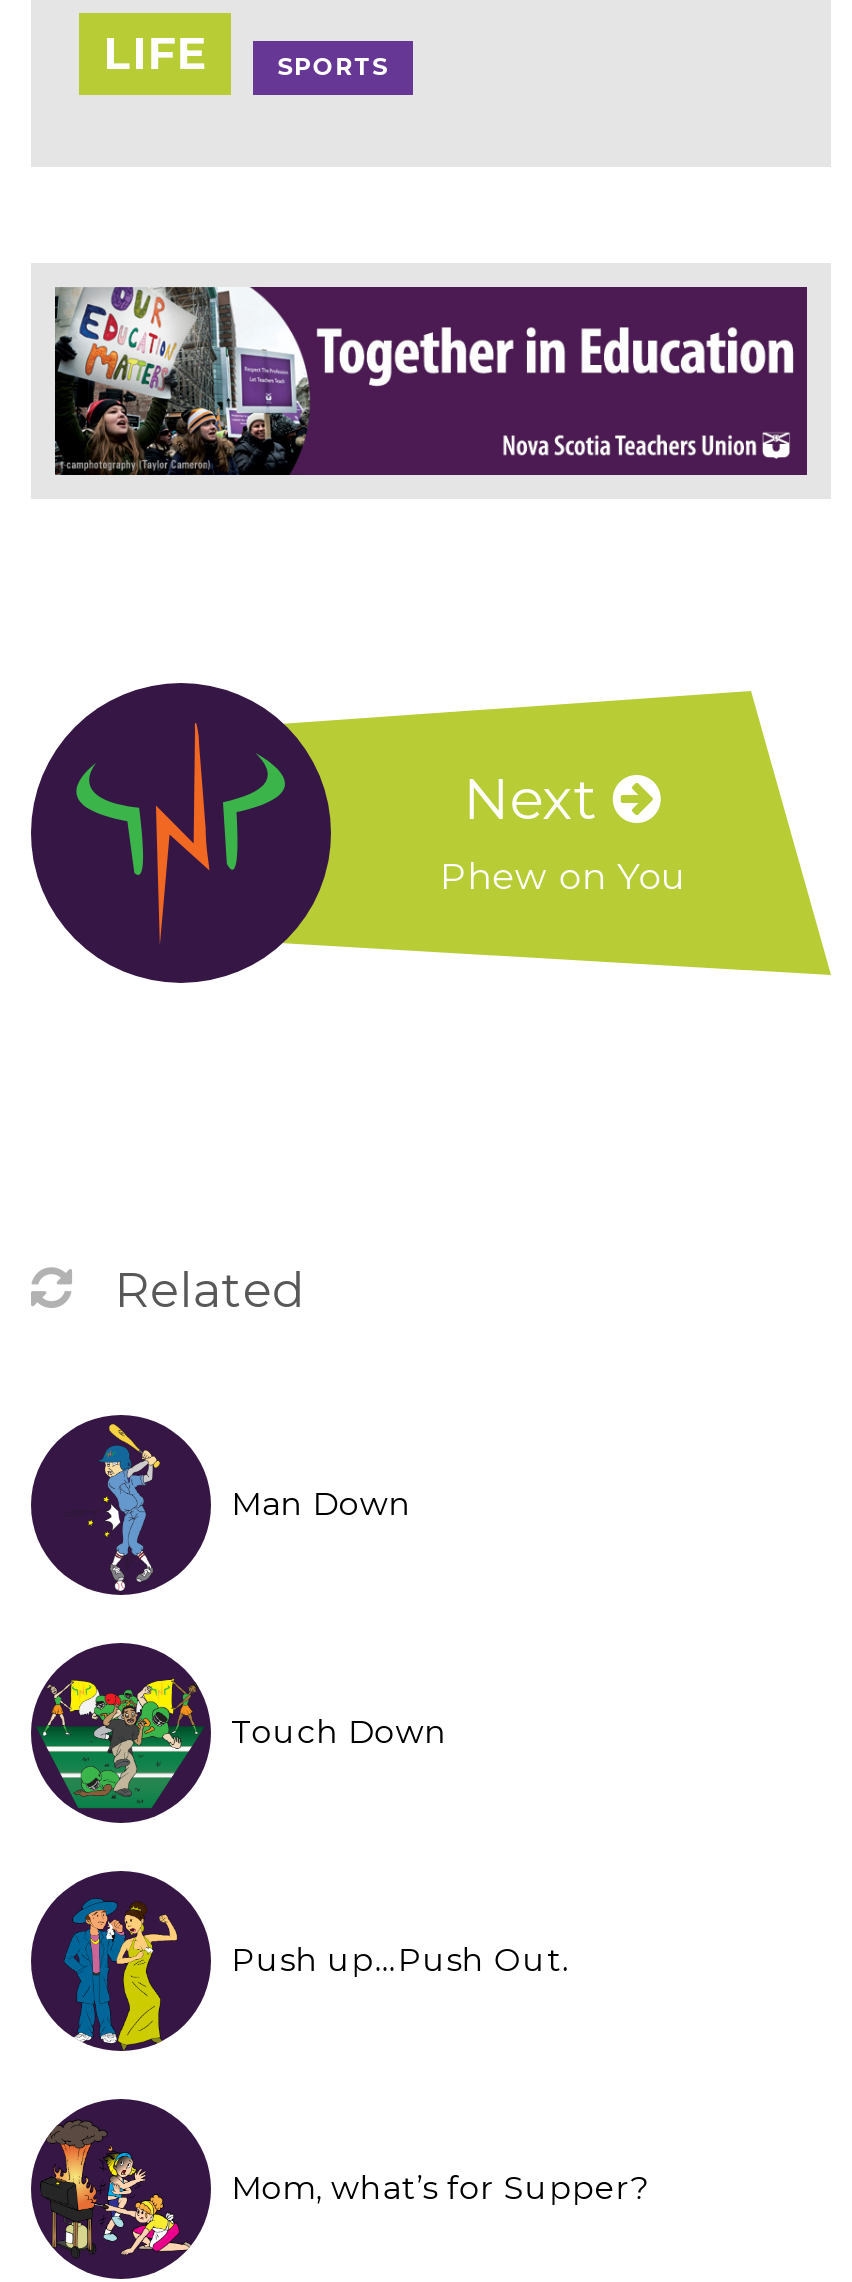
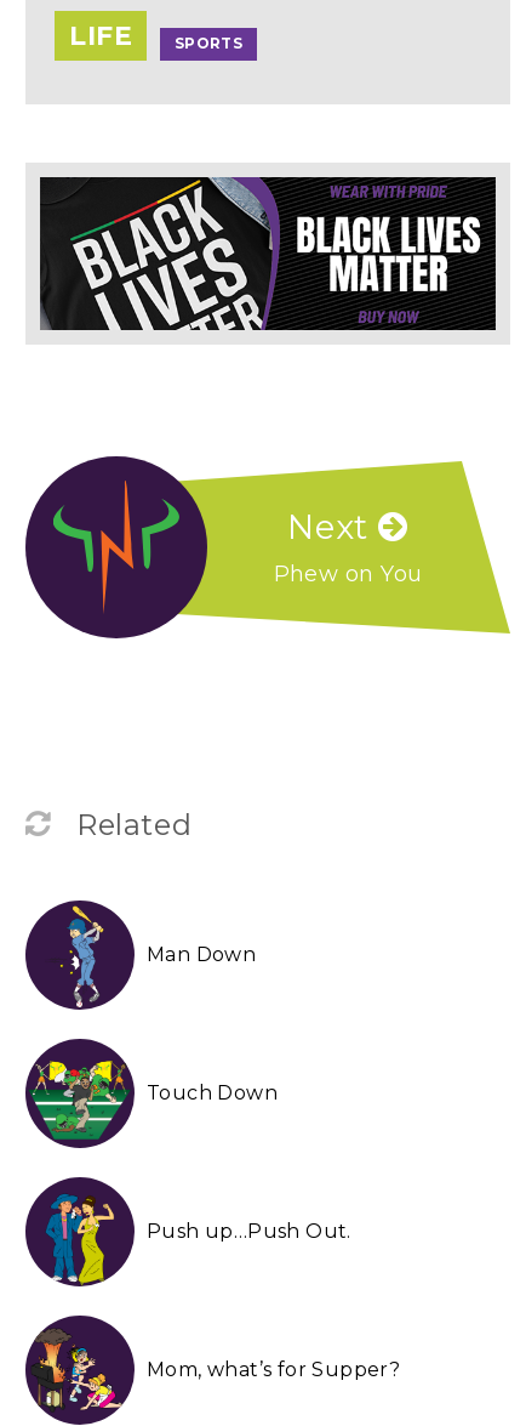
- [image]
+ [image]
